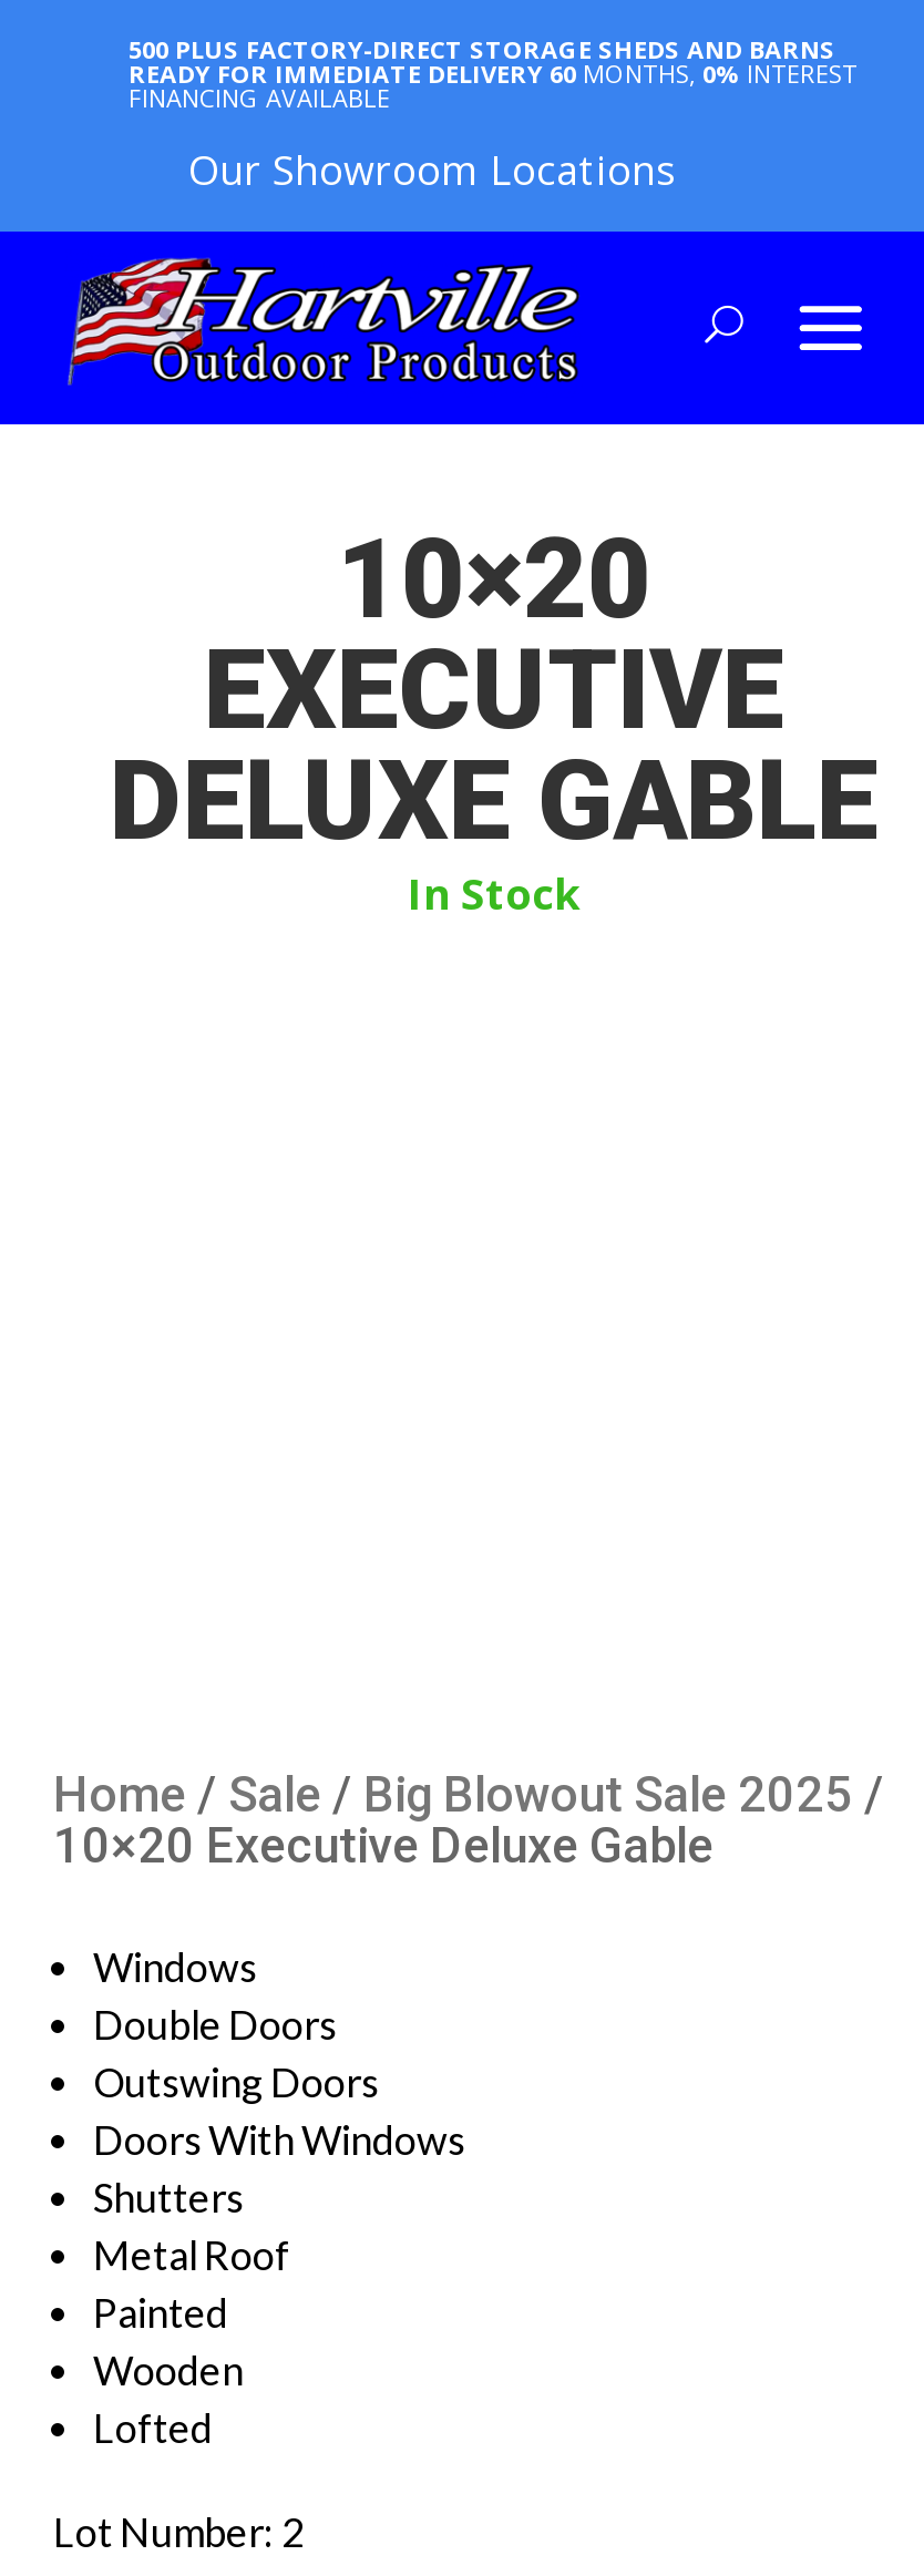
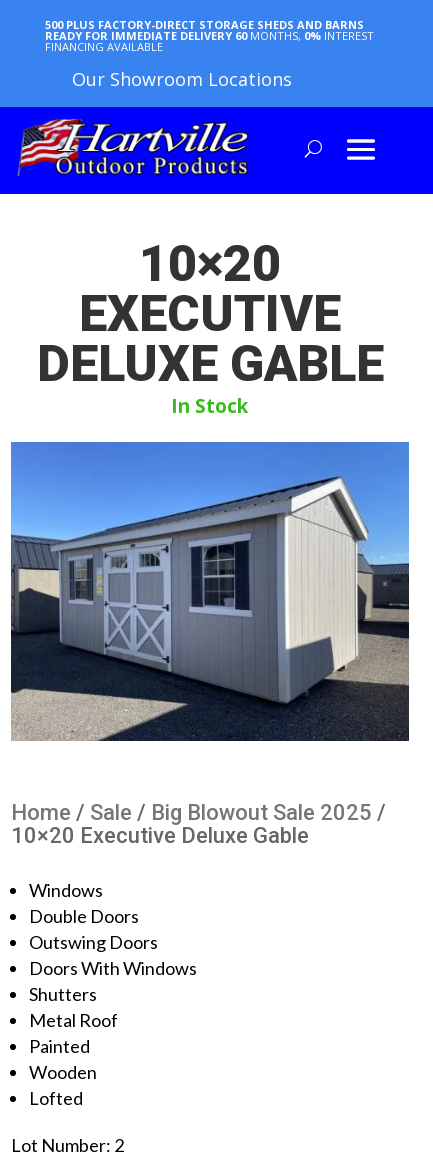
+ [image]
